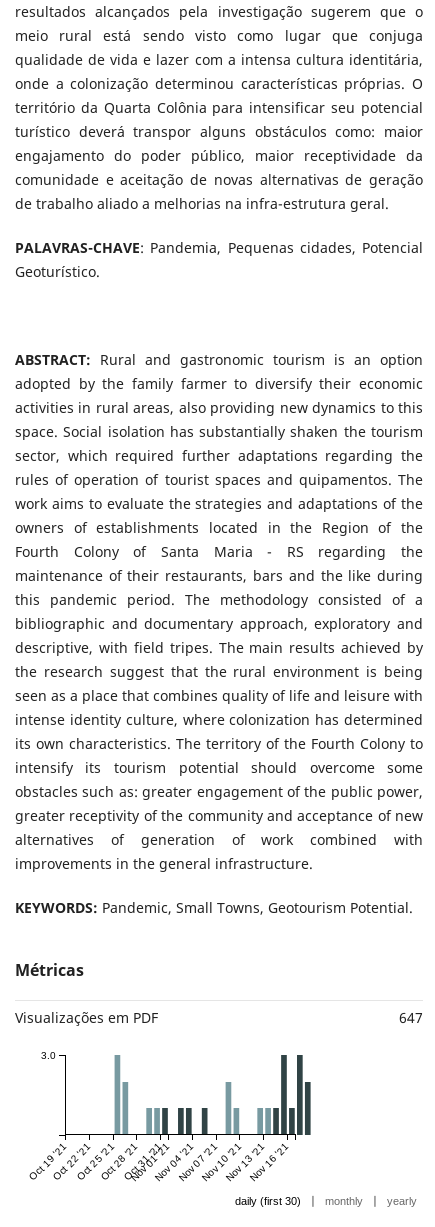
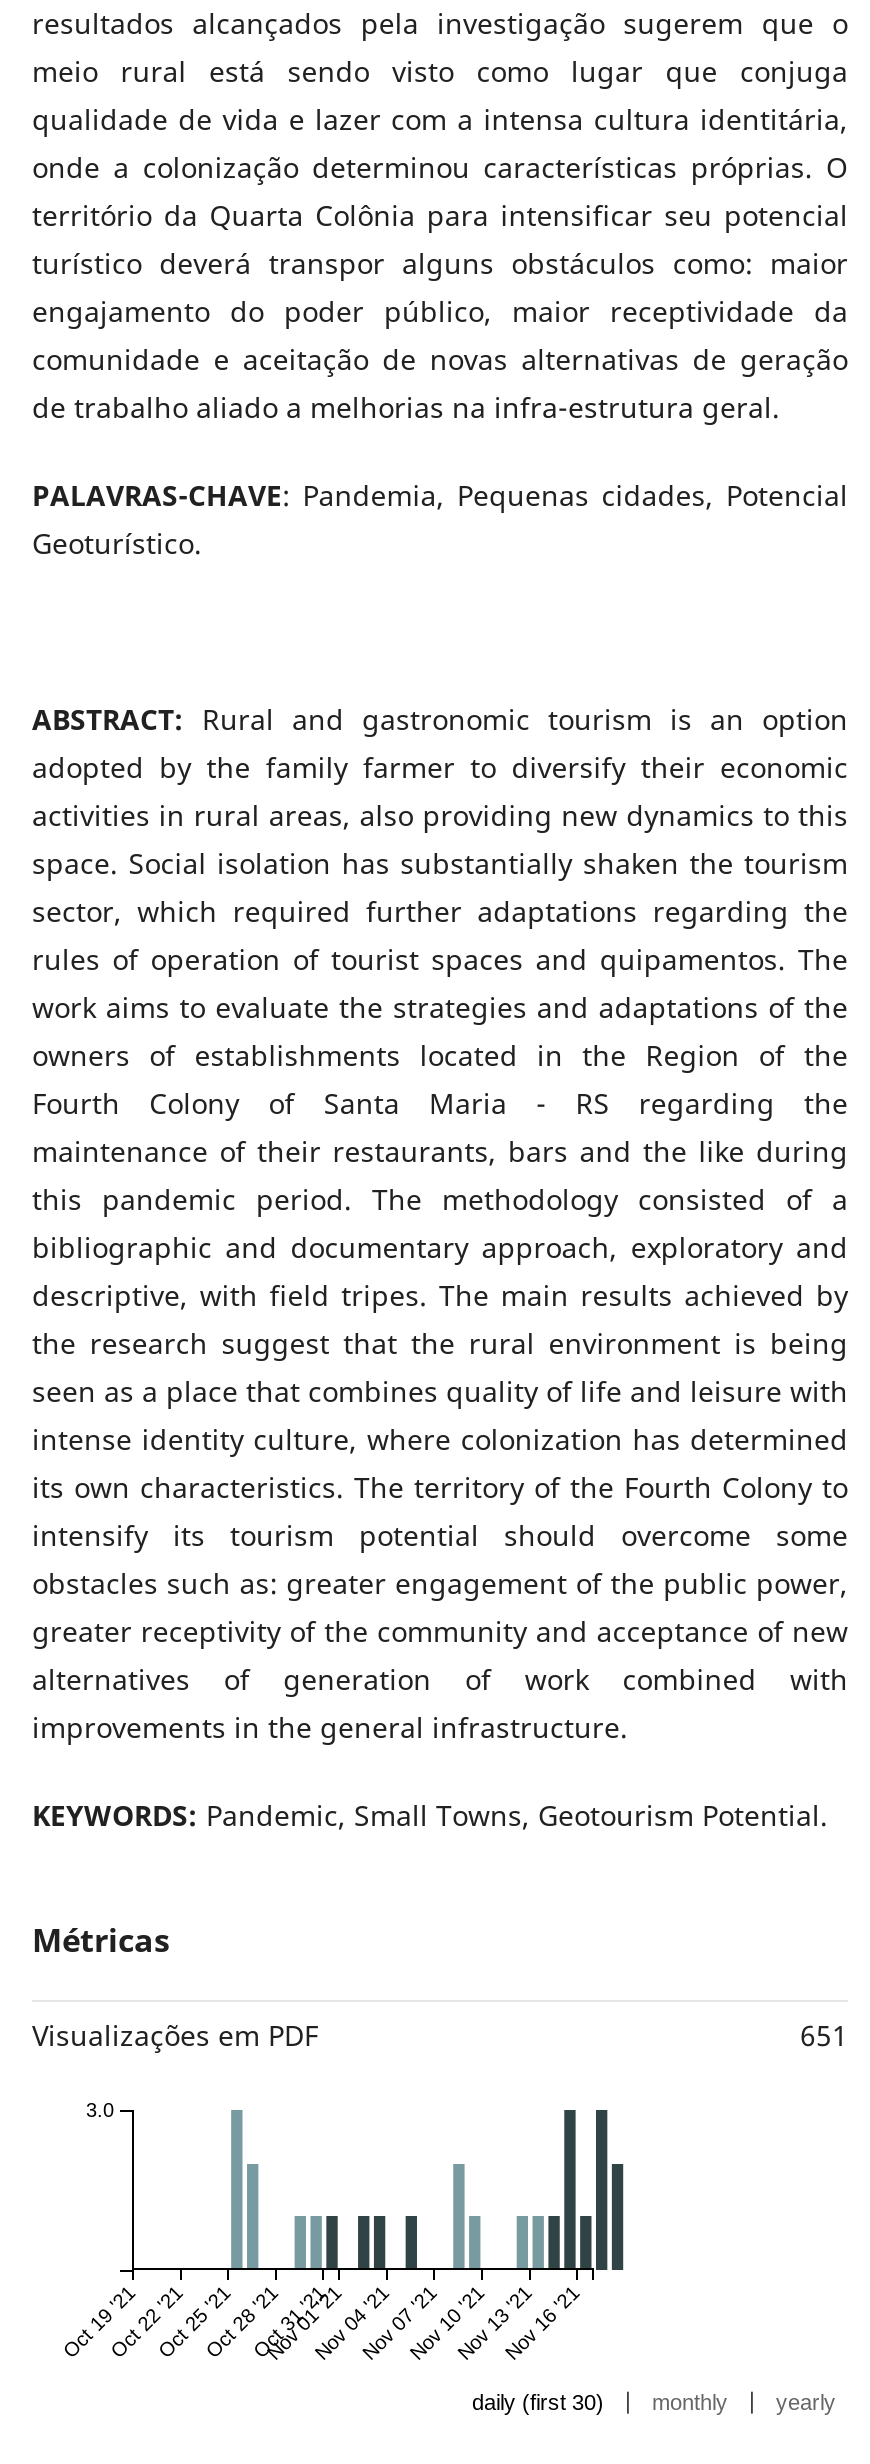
- 647
+ 651
